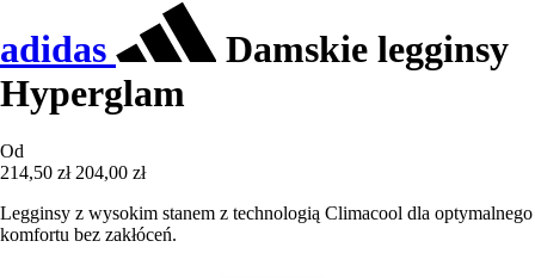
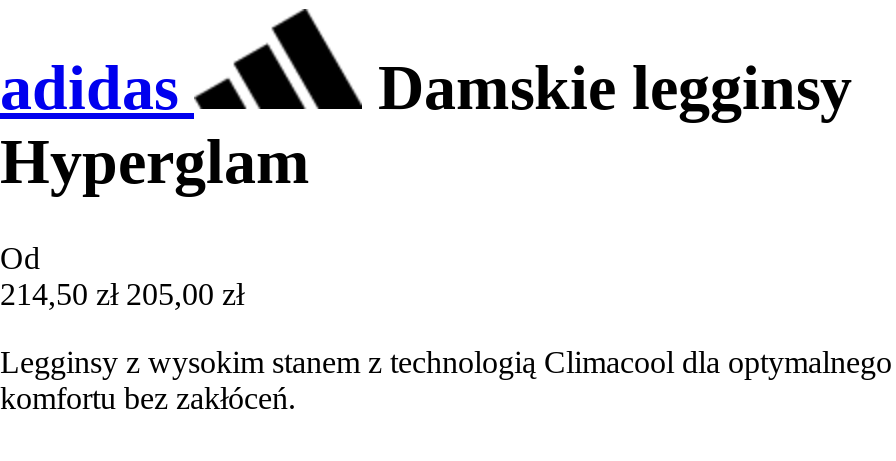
- 214,50 zł 204,00 zł
+ 214,50 zł 205,00 zł
